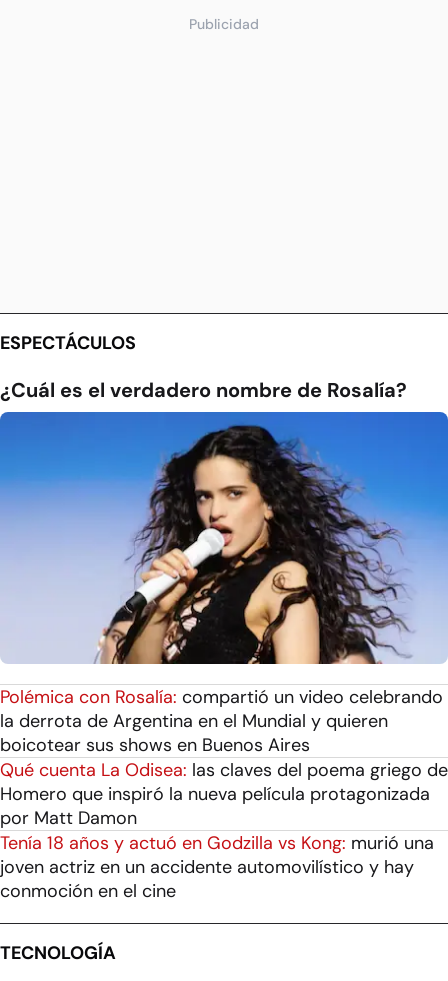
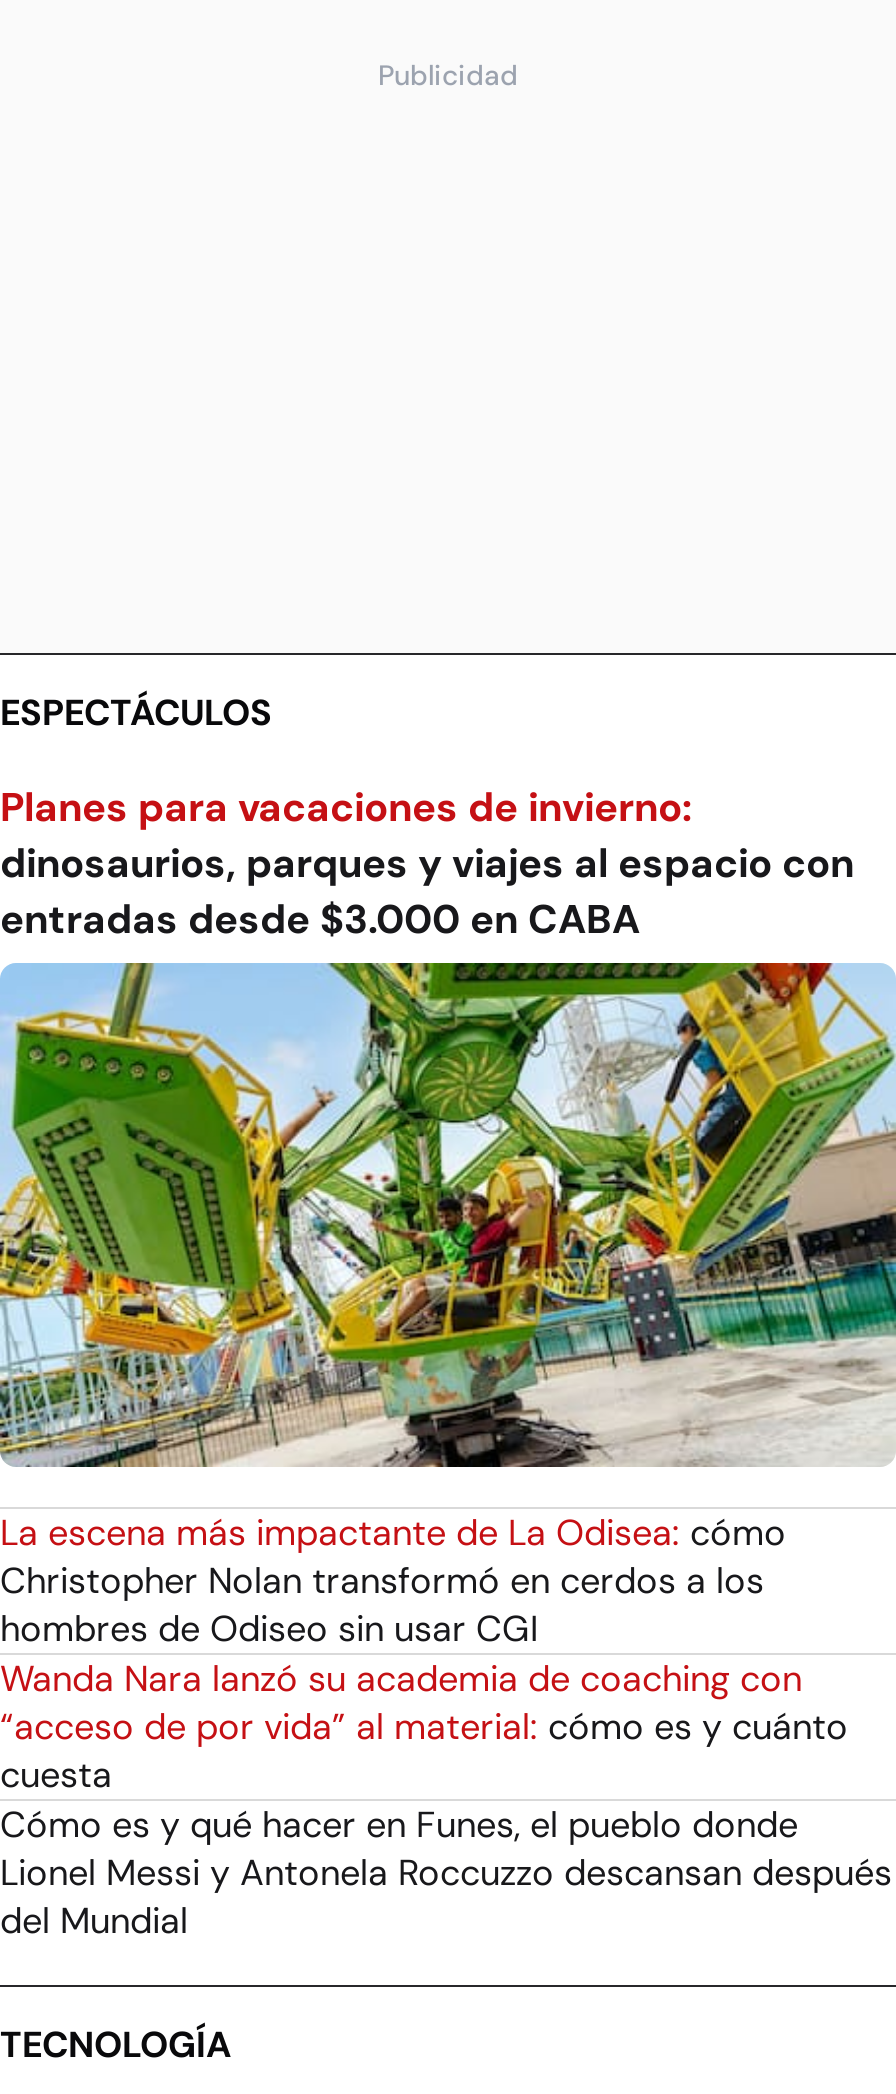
- ¿Cuál es el verdadero nombre de Rosalía?
+ Planes para vacaciones de invierno:
+ dinosaurios, parques y viajes al espacio con
+ entradas desde $3.000 en CABA

- [image]
+ [image]

- Polémica con Rosalía: compartió un video celebrando
- la derrota de Argentina en el Mundial y quieren
- boicotear sus shows en Buenos Aires
- Qué cuenta La Odisea: las claves del poema griego de
- Homero que inspiró la nueva película protagonizada
- por Matt Damon
- Tenía 18 años y actuó en Godzilla vs Kong: murió una
- joven actriz en un accidente automovilístico y hay
- conmoción en el cine
+ La escena más impactante de La Odisea: cómo
+ Christopher Nolan transformó en cerdos a los
+ hombres de Odiseo sin usar CGI
+ Wanda Nara lanzó su academia de coaching con
+ “acceso de por vida” al material: cómo es y cuánto
+ cuesta
+ Cómo es y qué hacer en Funes, el pueblo donde
+ Lionel Messi y Antonela Roccuzzo descansan después
+ del Mundial
